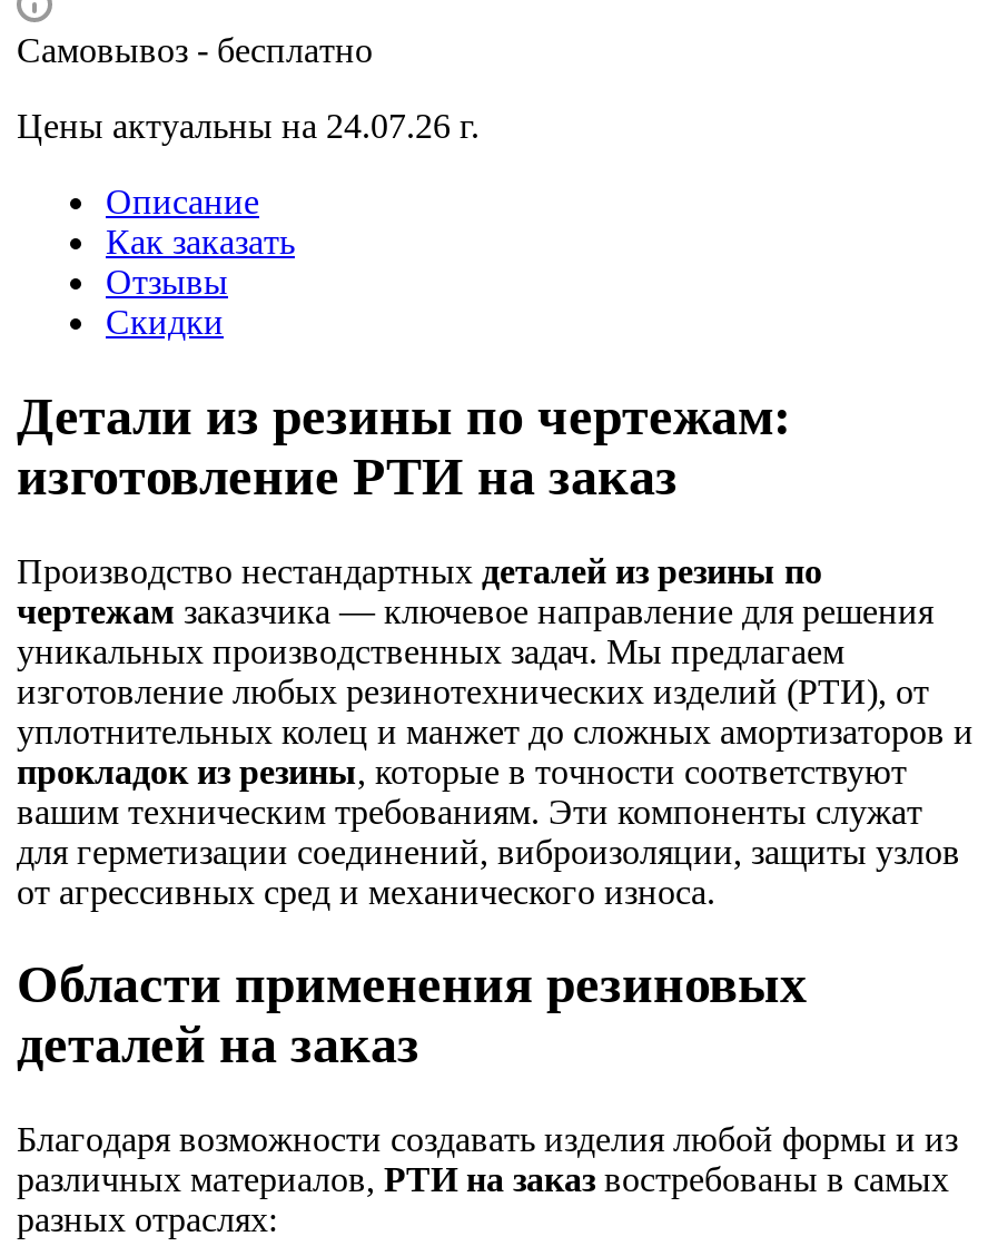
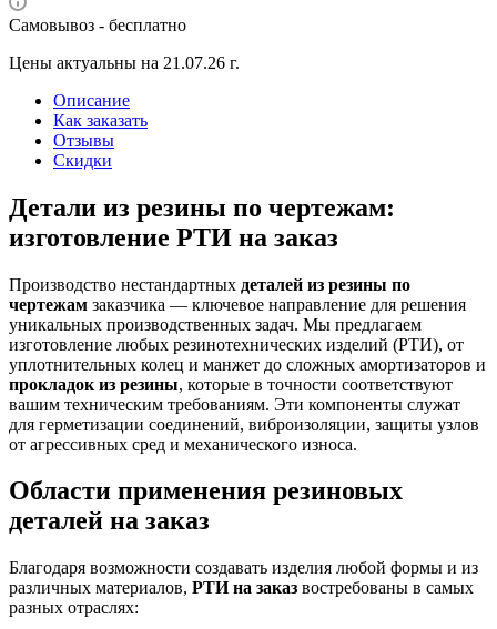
- Цены актуальны на 24.07.26 г.
+ Цены актуальны на 21.07.26 г.
